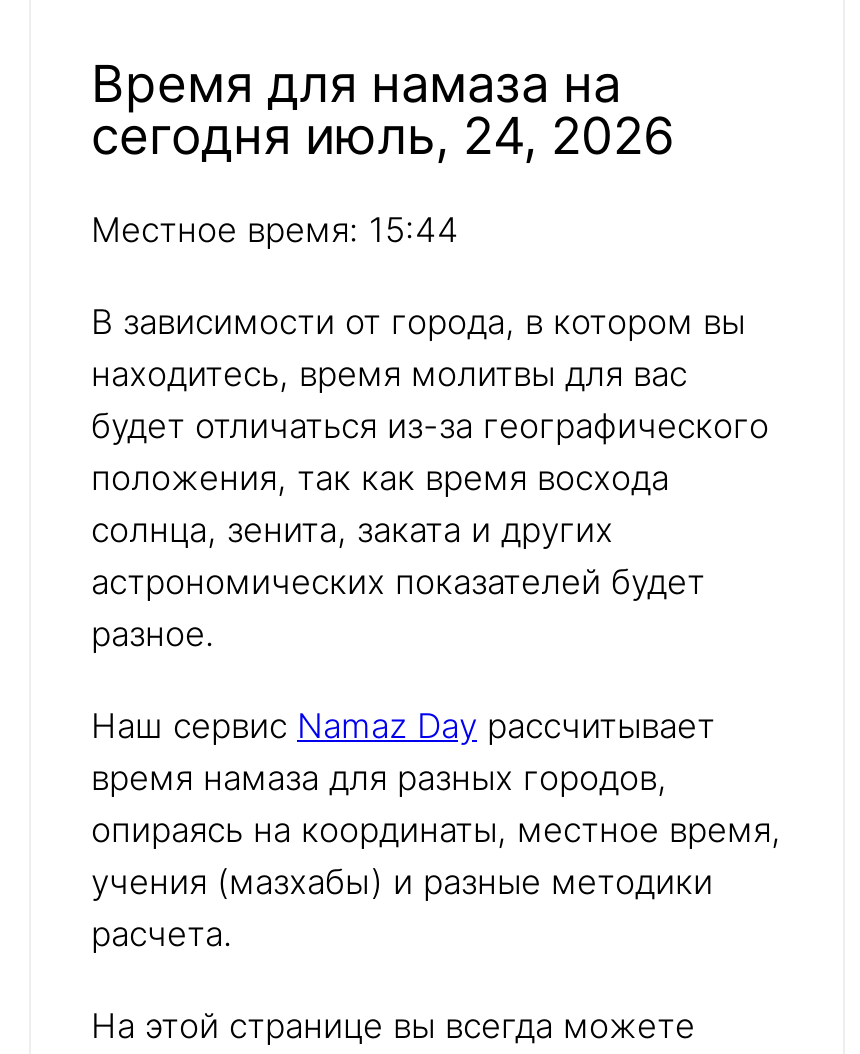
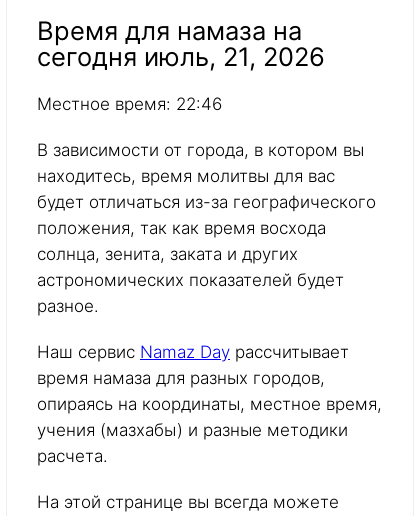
- сегодня июль, 24, 2026
+ сегодня июль, 21, 2026

- Местное время: 15:44
+ Местное время: 22:46
